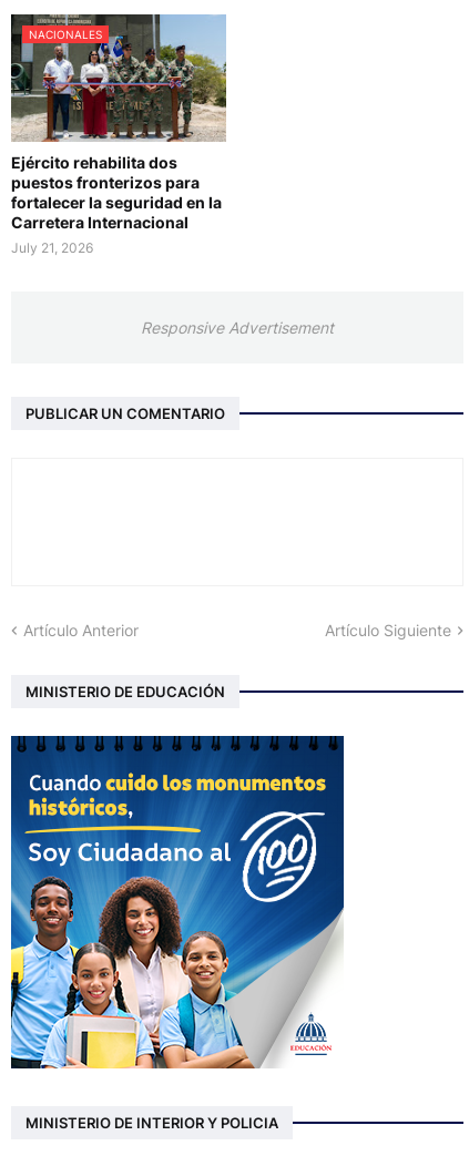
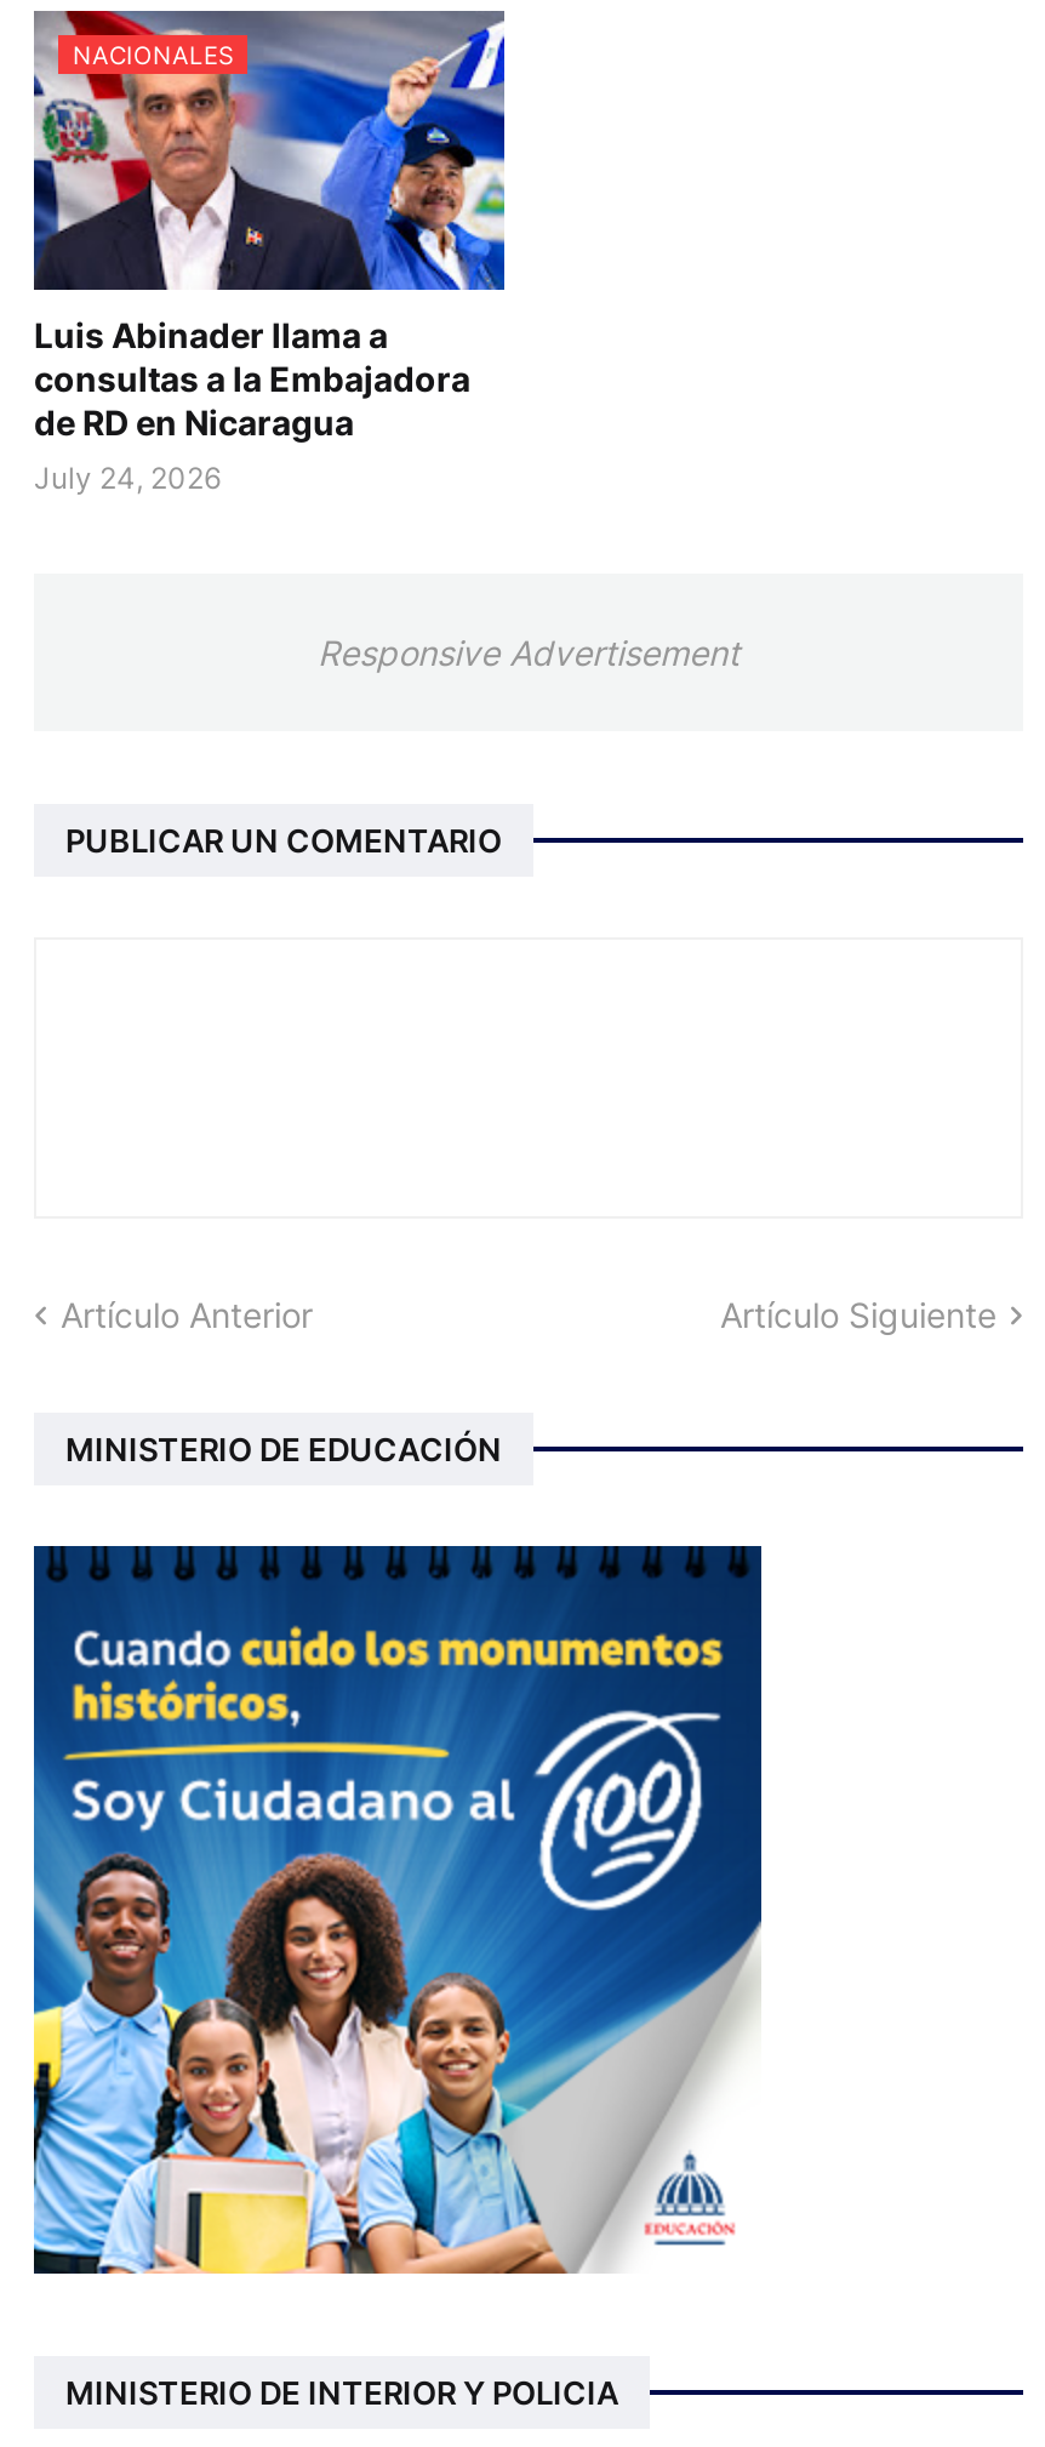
- [image]
- Ejército rehabilita dos
- puestos fronterizos para
- fortalecer la seguridad en la
- Carretera Internacional
- July 21, 2026
+ [image]
+ Luis Abinader llama a
+ consultas a la Embajadora
+ de RD en Nicaragua
+ July 24, 2026
